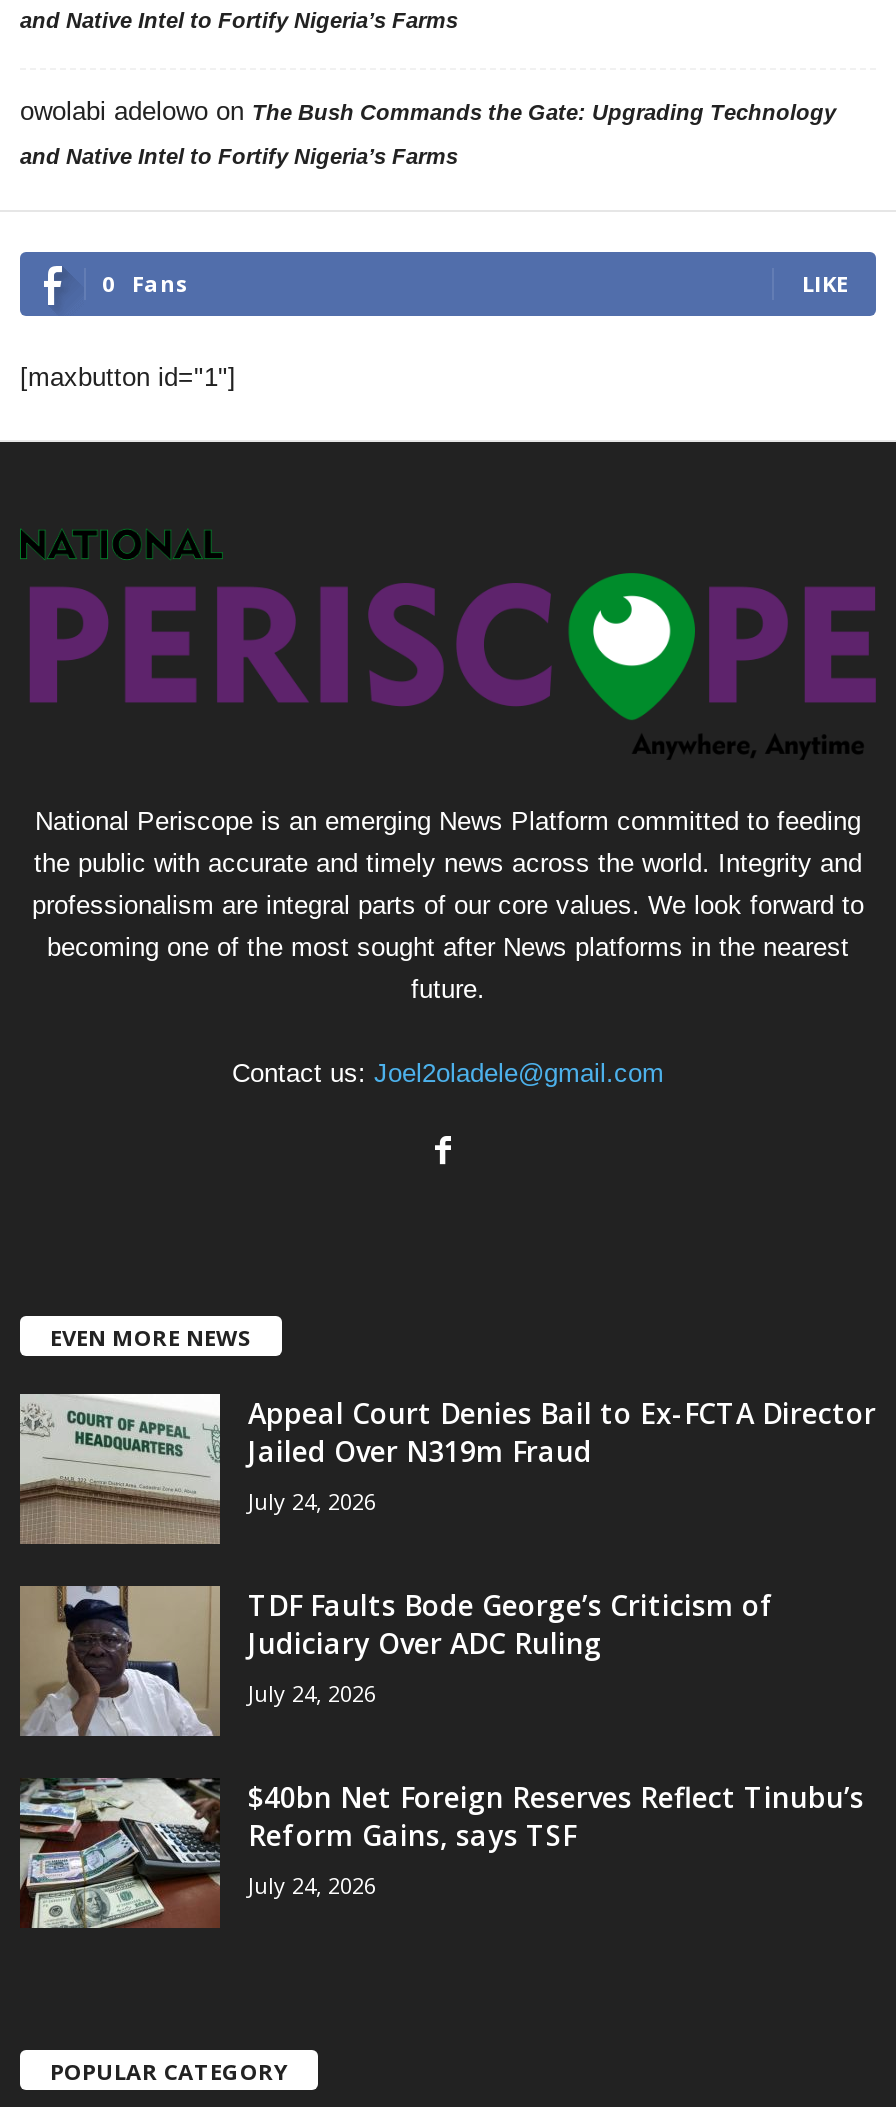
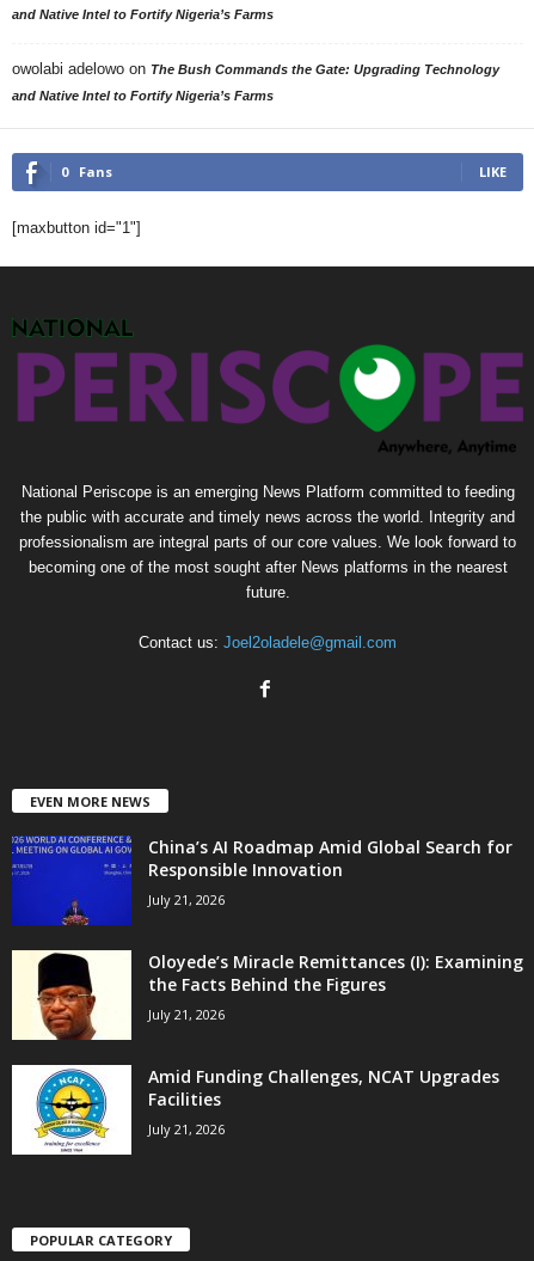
- [image]
- Appeal Court Denies Bail to Ex-FCTA Director
- Jailed Over N319m Fraud
- July 24, 2026
+ [image]
+ China’s AI Roadmap Amid Global Search for
+ Responsible Innovation
+ July 21, 2026

- [image]
- TDF Faults Bode George’s Criticism of
- Judiciary Over ADC Ruling
- July 24, 2026
+ [image]
+ Oloyede’s Miracle Remittances (I): Examining
+ the Facts Behind the Figures
+ July 21, 2026

- [image]
- $40bn Net Foreign Reserves Reflect Tinubu’s
- Reform Gains, says TSF
- July 24, 2026
+ [image]
+ Amid Funding Challenges, NCAT Upgrades
+ Facilities
+ July 21, 2026
